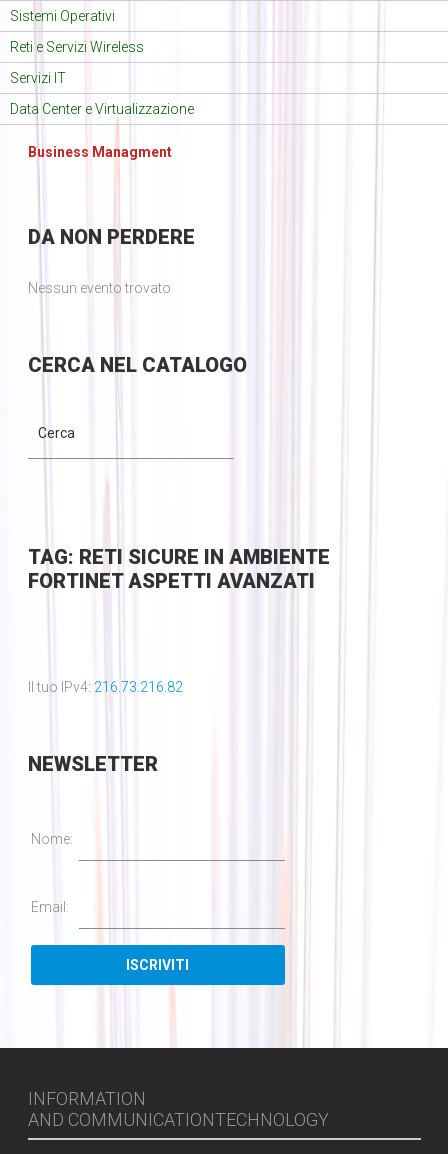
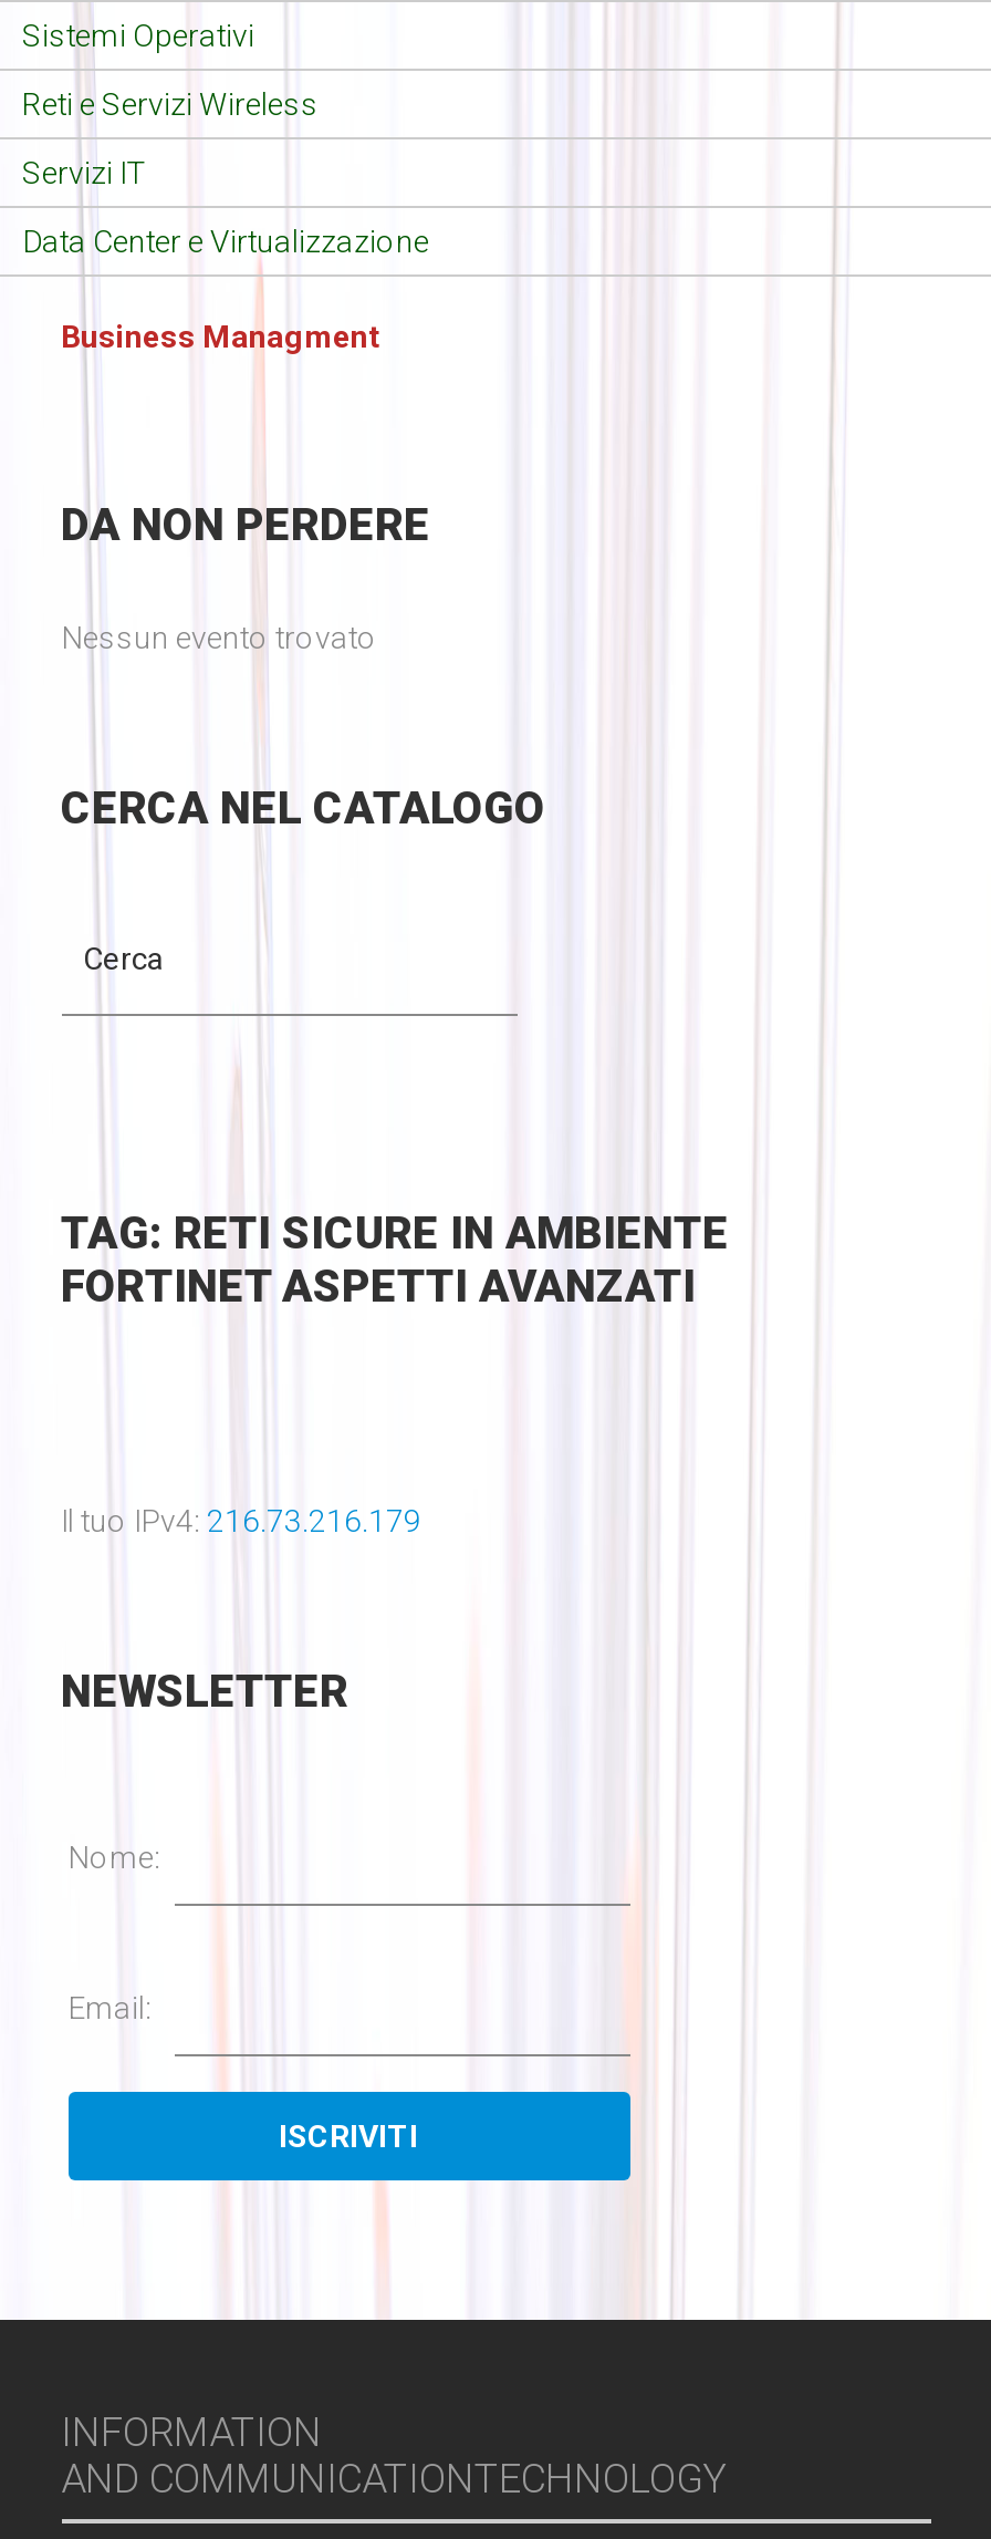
- Il tuo IPv4: 216.73.216.82
+ Il tuo IPv4: 216.73.216.179
